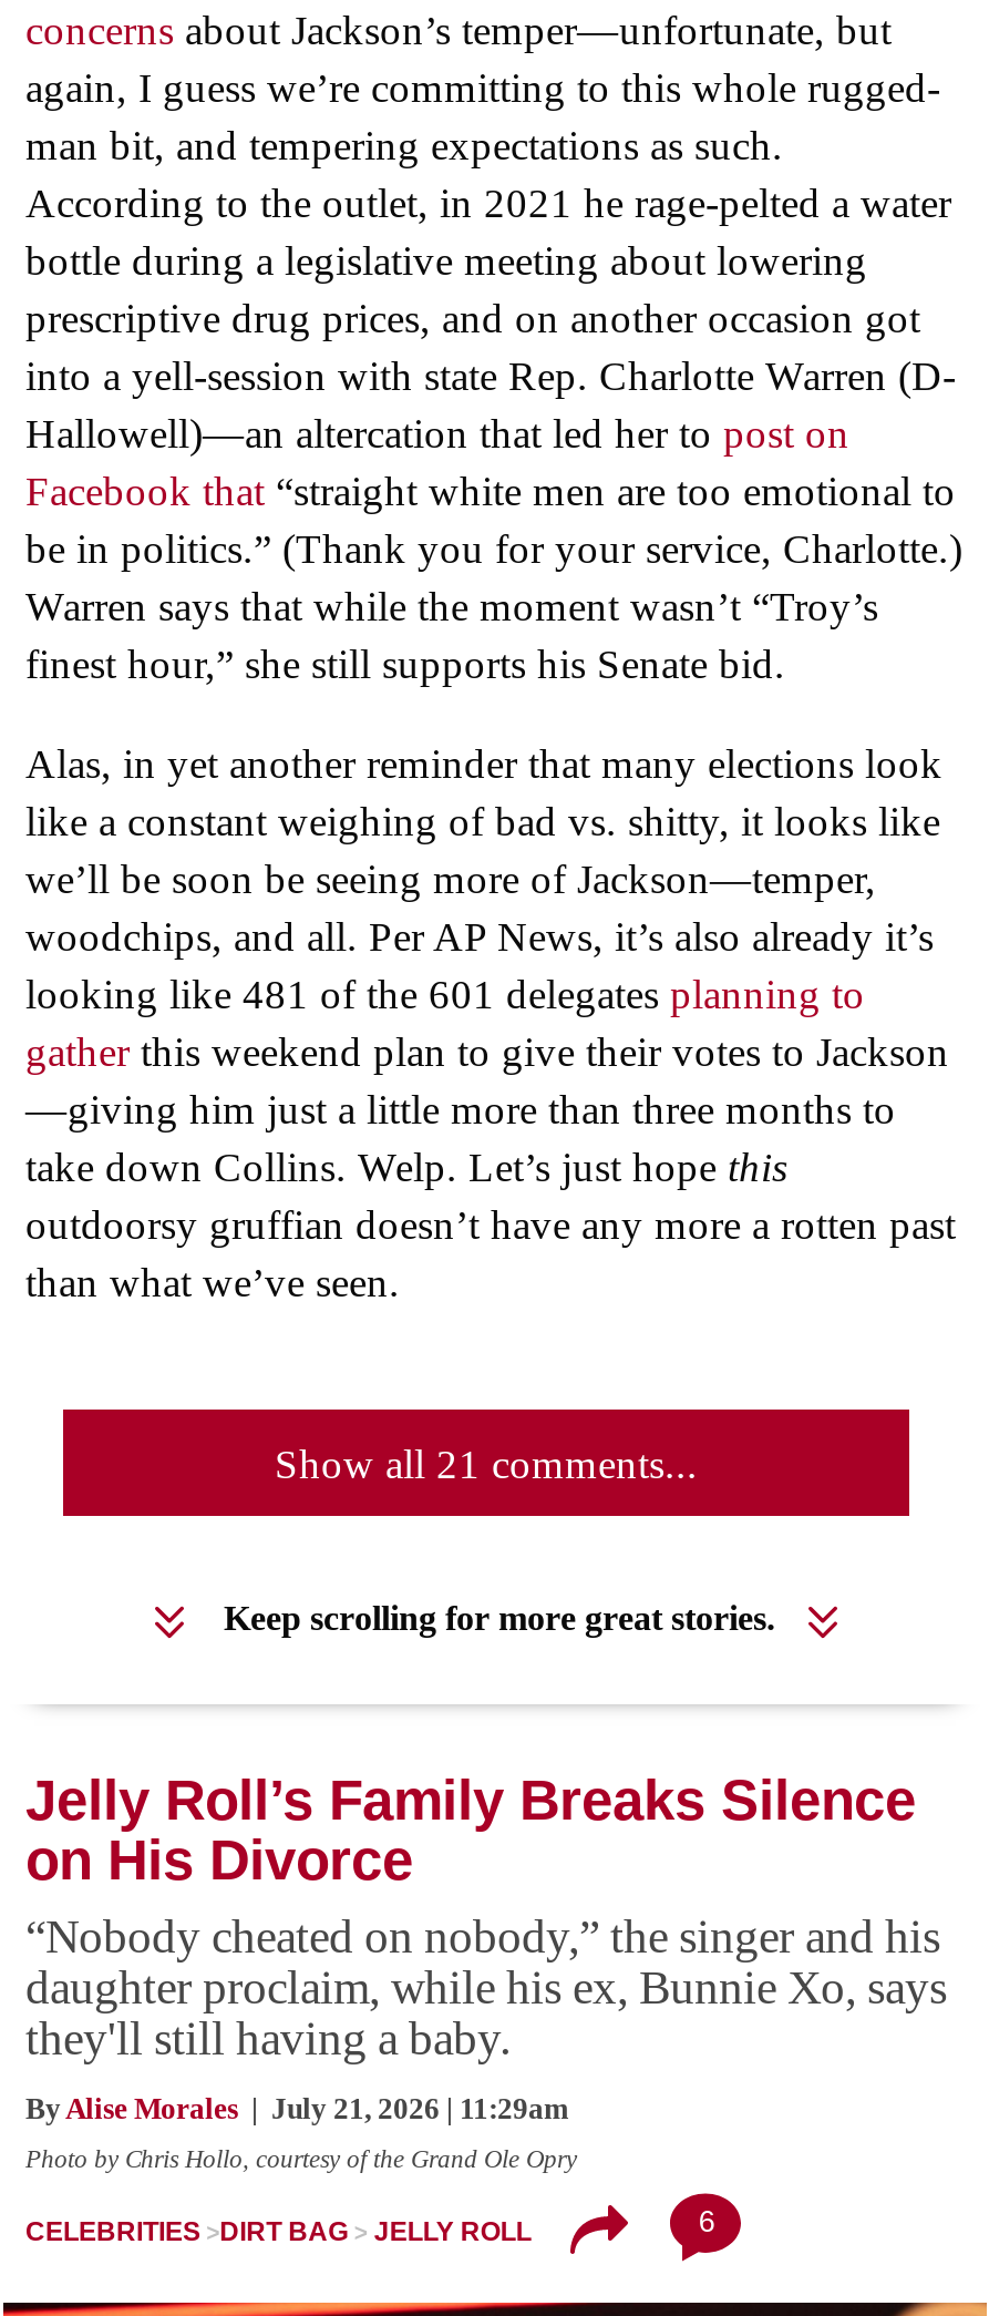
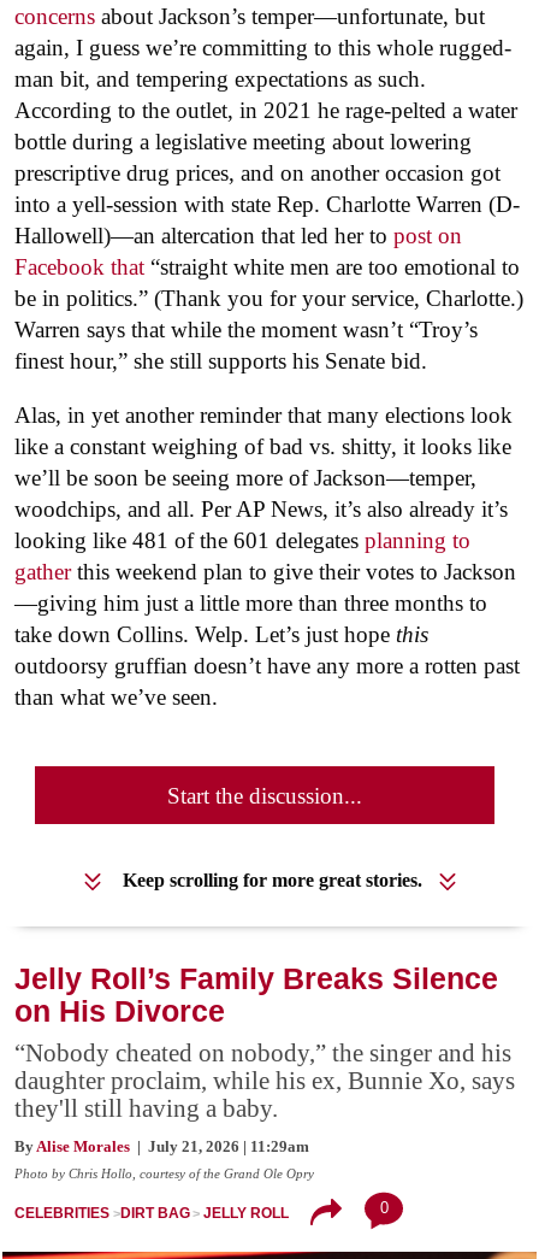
- Show all 21 comments...
+ Start the discussion...

- 6
+ 0
